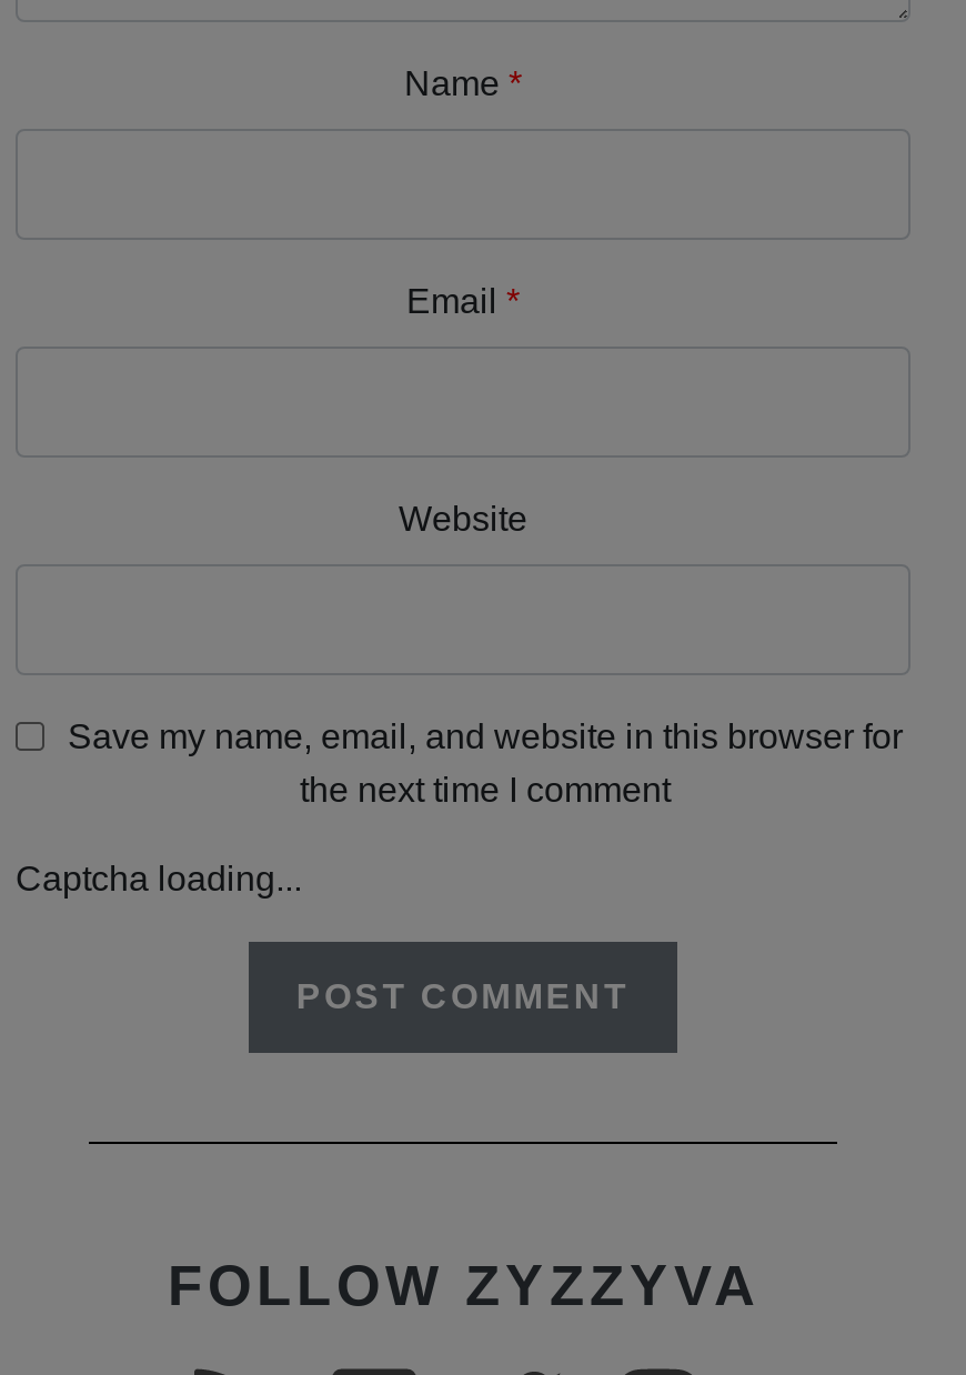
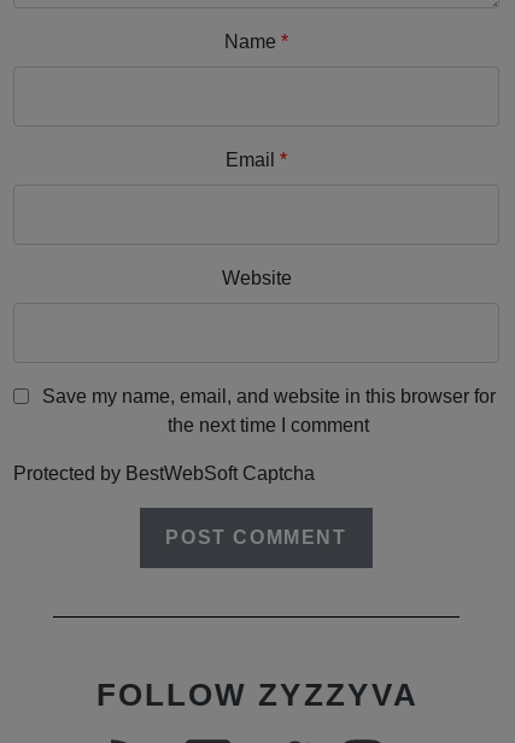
- Captcha loading...
+ Protected by BestWebSoft Captcha
